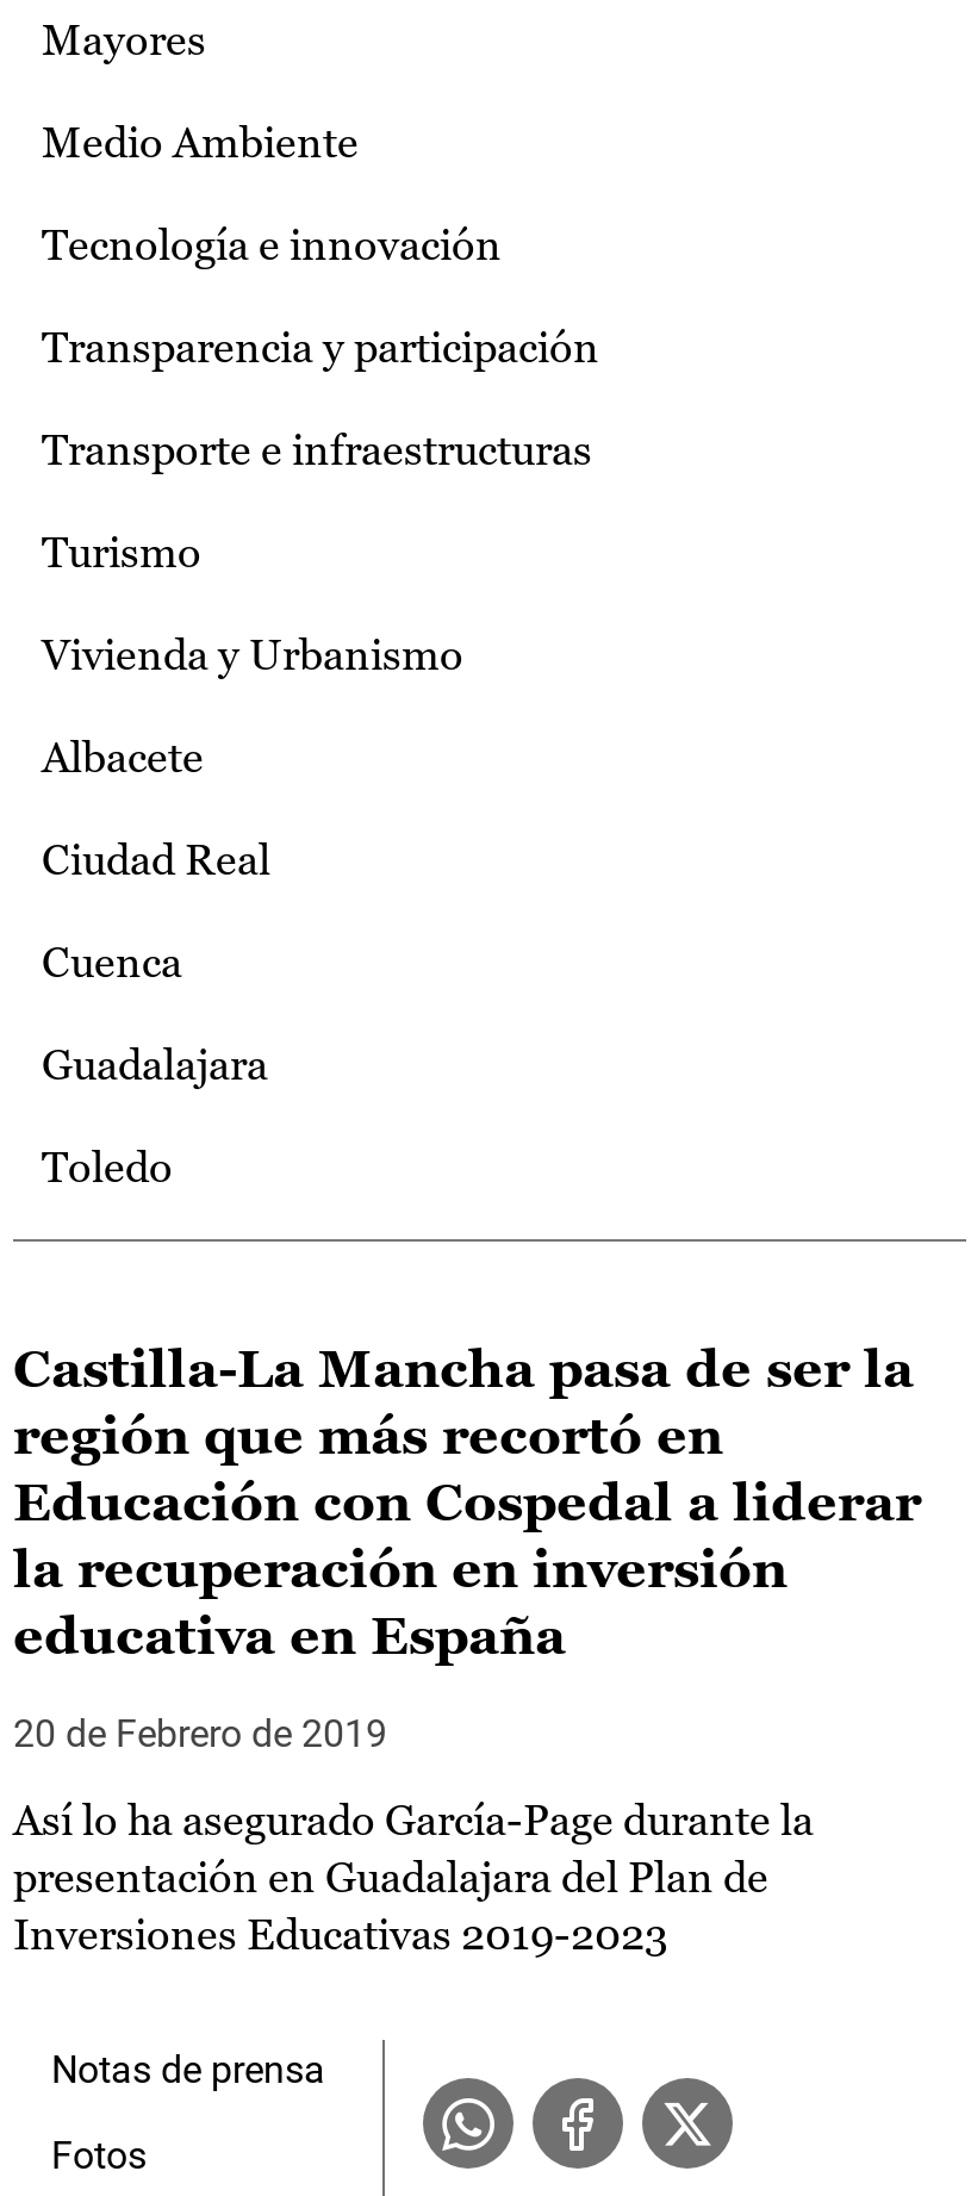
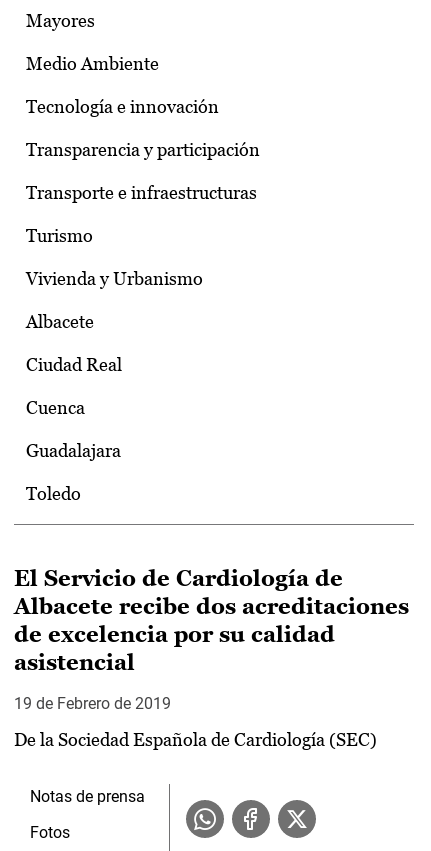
- Castilla-La Mancha pasa de ser la
- región que más recortó en
- Educación con Cospedal a liderar
- la recuperación en inversión
- educativa en España
+ El Servicio de Cardiología de
+ Albacete recibe dos acreditaciones
+ de excelencia por su calidad
+ asistencial

- 20 de Febrero de 2019
+ 19 de Febrero de 2019

- Así lo ha asegurado García-Page durante la
- presentación en Guadalajara del Plan de
- Inversiones Educativas 2019-2023
+ De la Sociedad Española de Cardiología (SEC)
